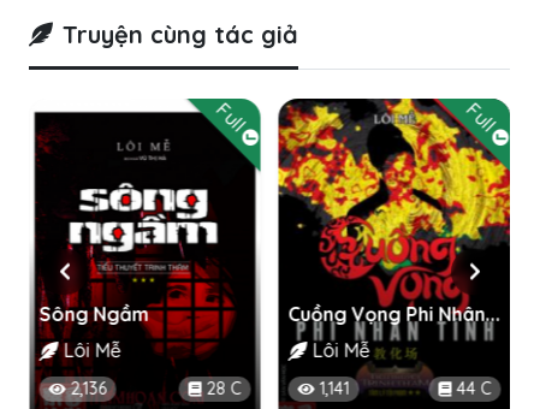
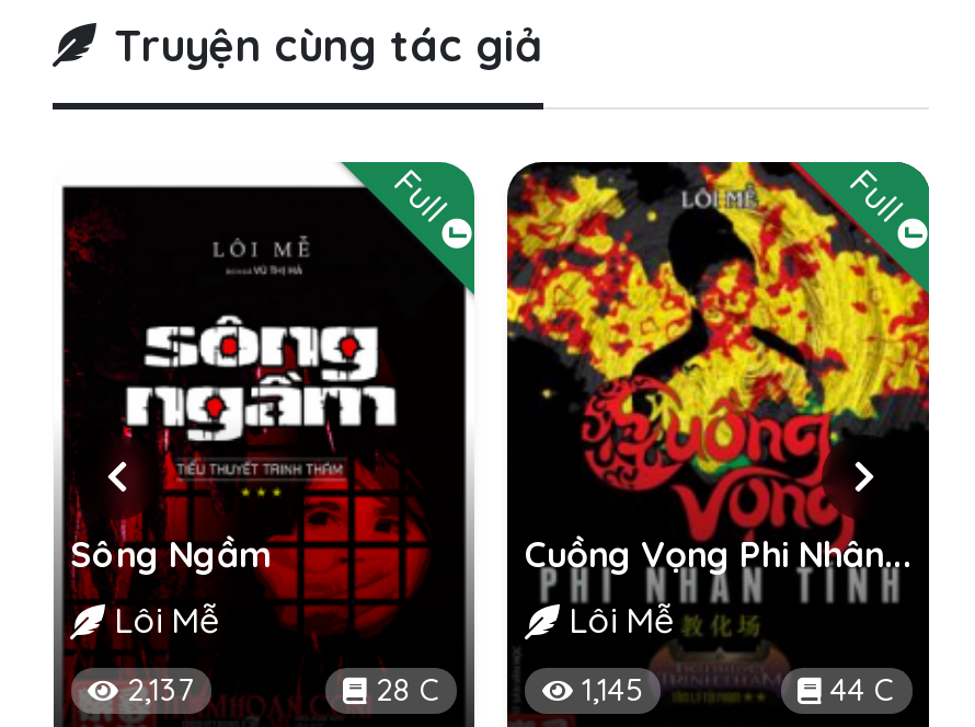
- 2,136
+ 2,137

- 1,141
+ 1,145
